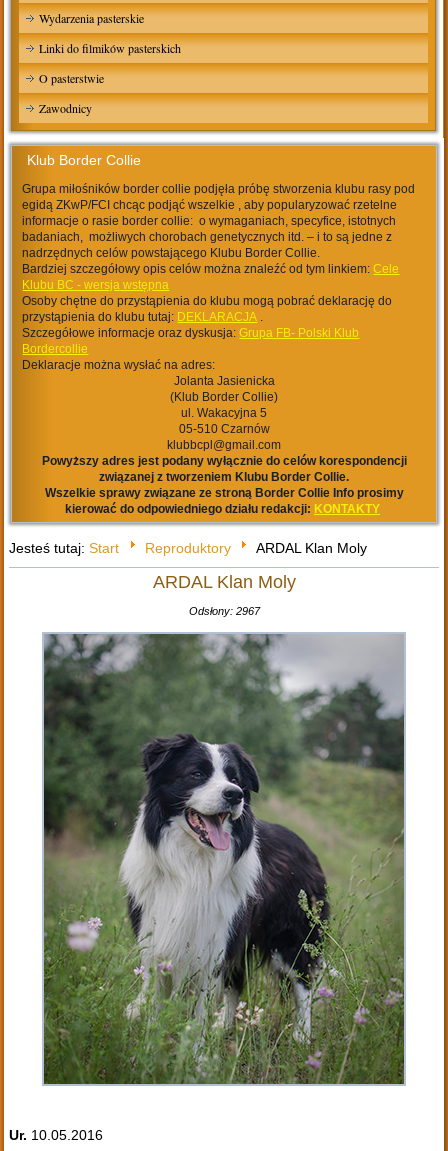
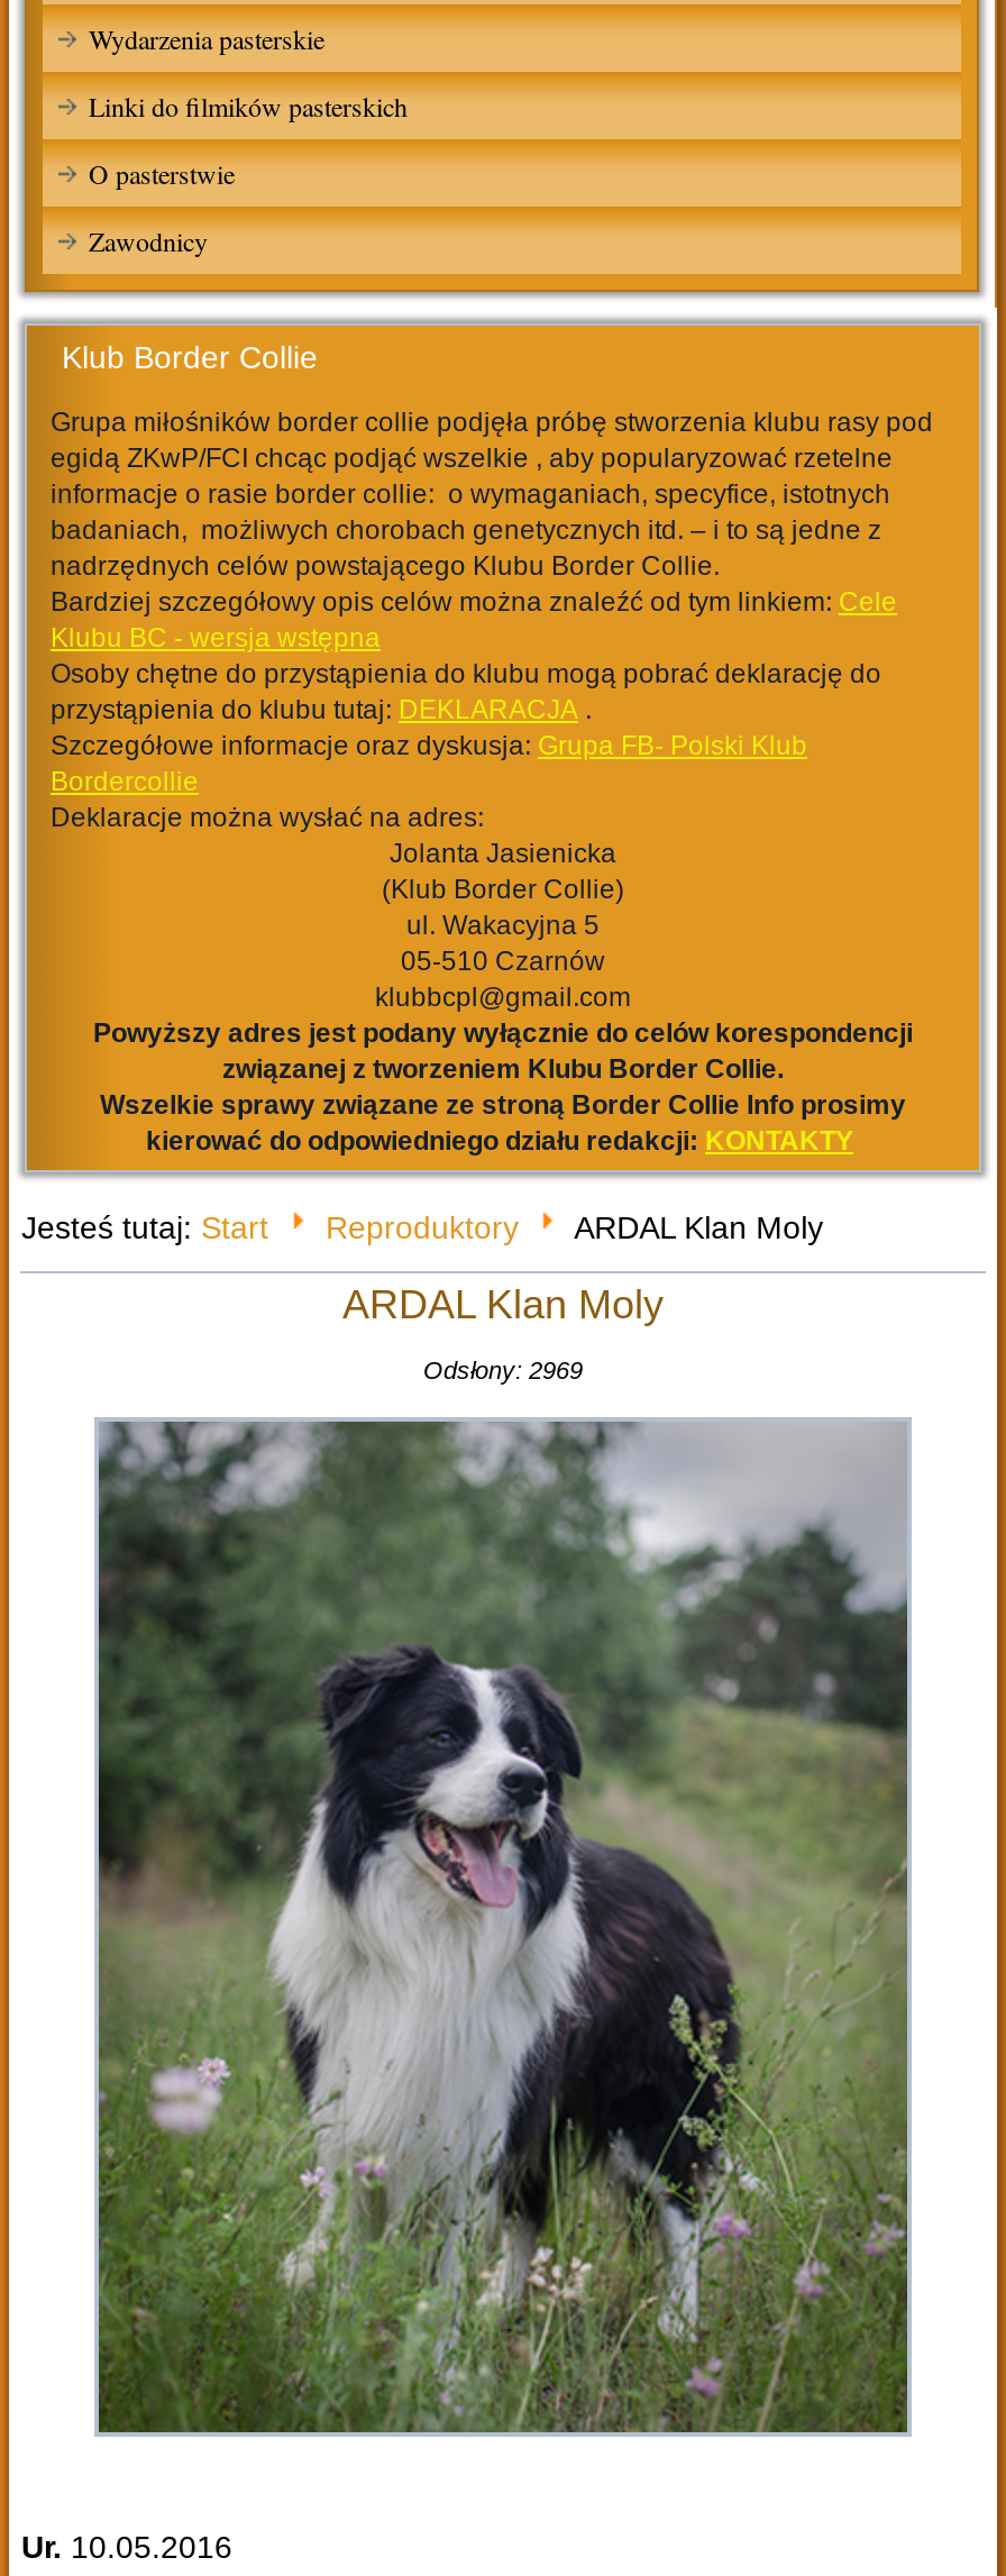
- Odsłony: 2967
+ Odsłony: 2969
